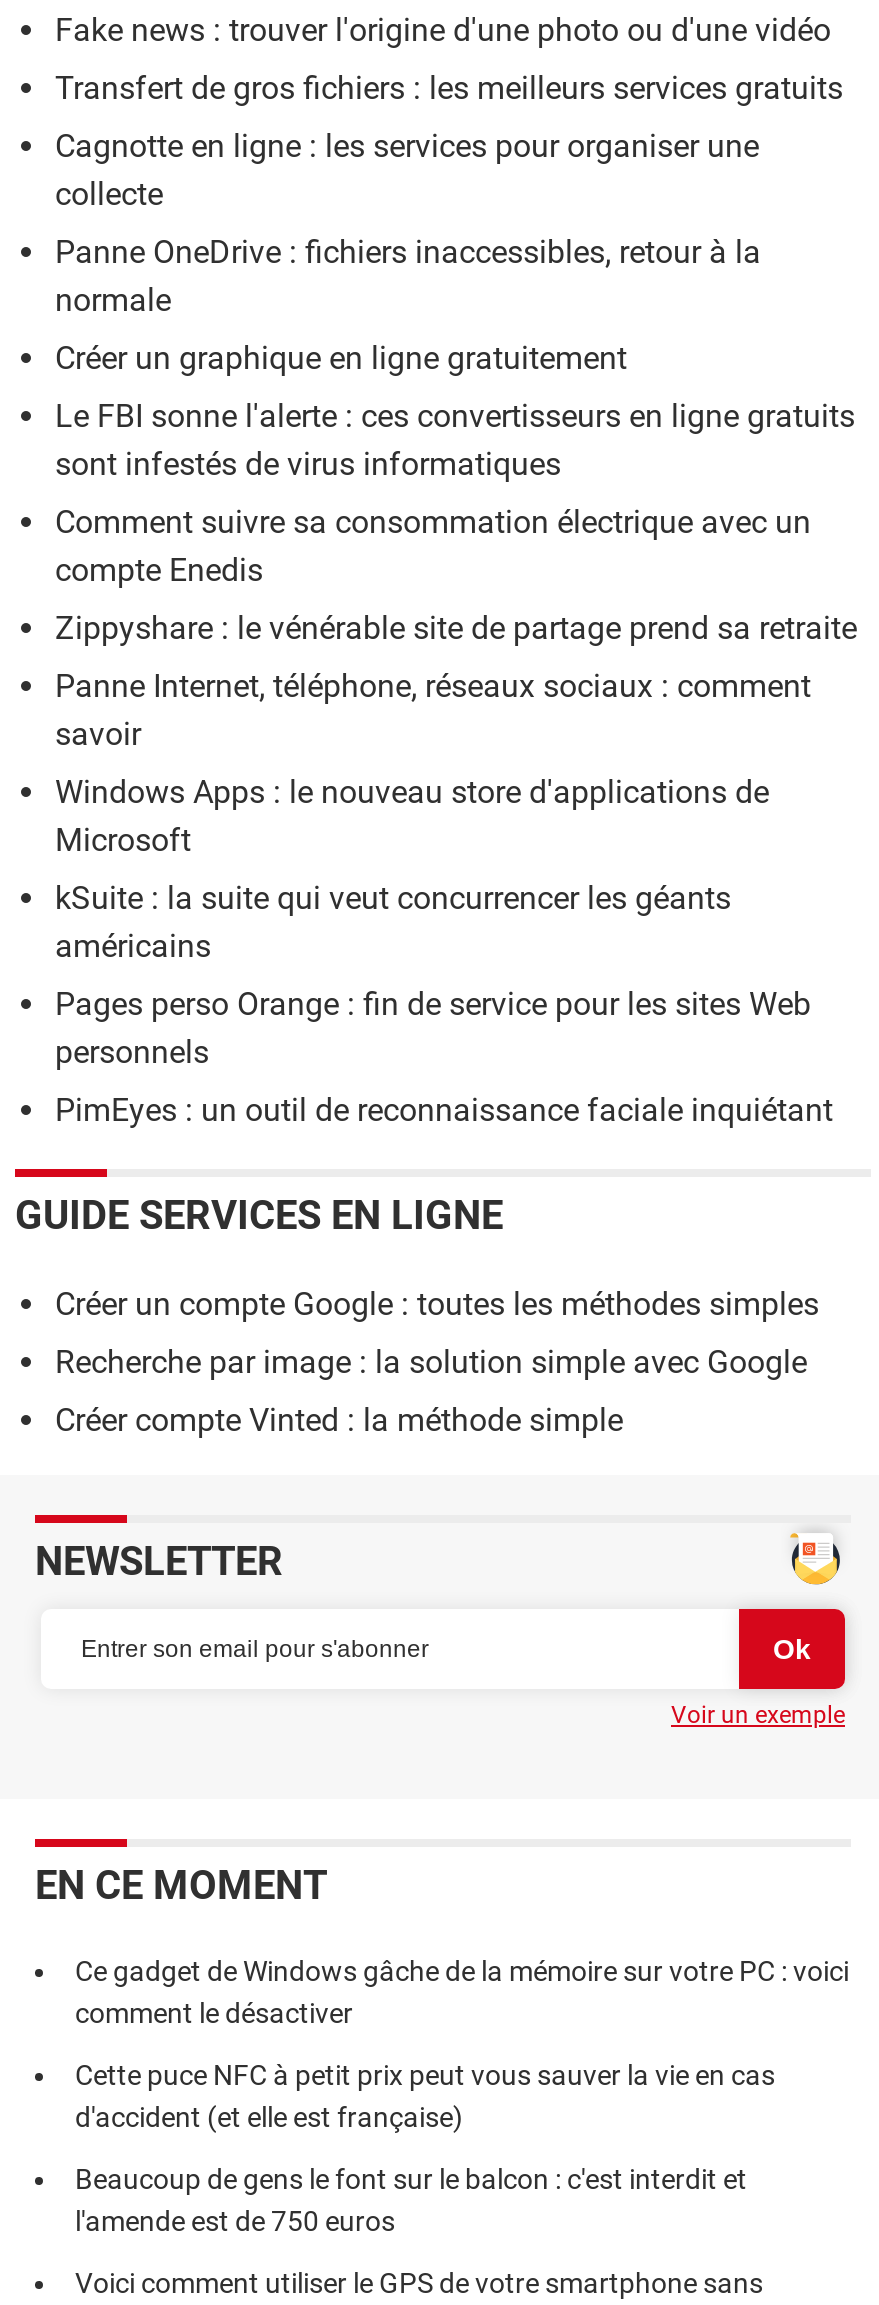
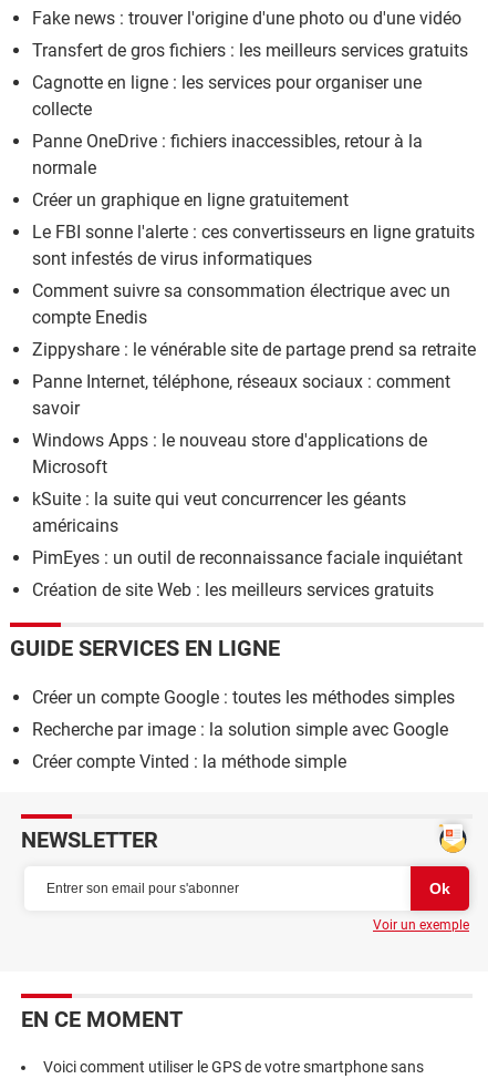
- Pages perso Orange : fin de service pour les sites Web
- personnels

+ Création de site Web : les meilleurs services gratuits

- Ce gadget de Windows gâche de la mémoire sur votre PC : voici
- comment le désactiver
- Cette puce NFC à petit prix peut vous sauver la vie en cas
- d'accident (et elle est française)
- Beaucoup de gens le font sur le balcon : c'est interdit et
- l'amende est de 750 euros
